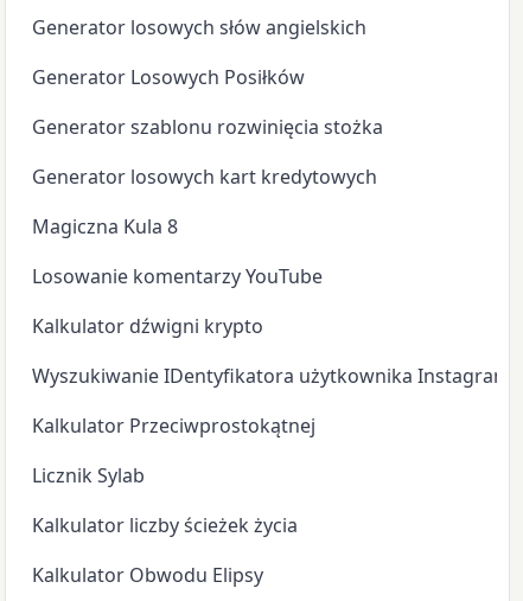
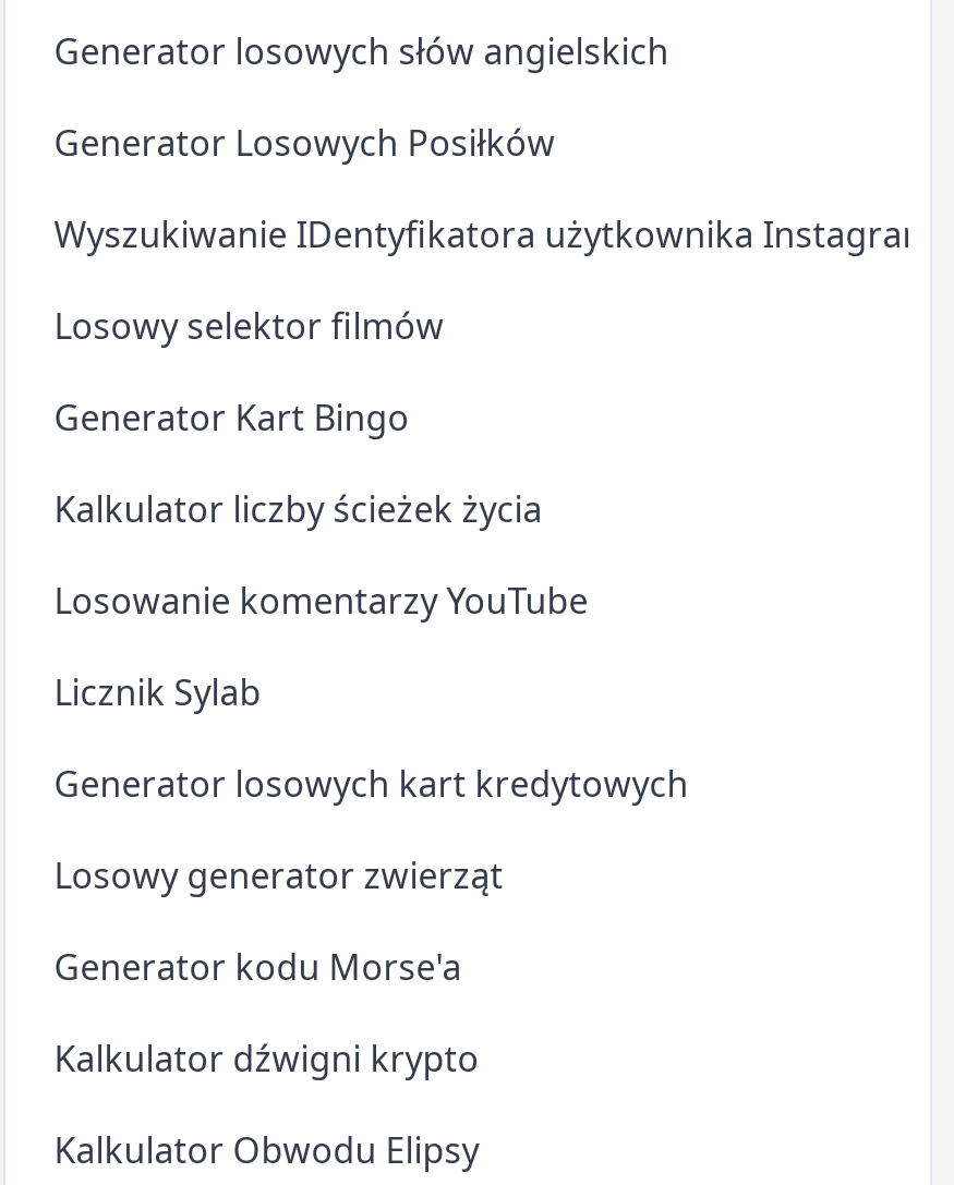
- Generator szablonu rozwinięcia stożka
+ Losowy selektor filmów
+ Generator Kart Bingo

moved down: Generator losowych kart kredytowych

+ Generator kodu Morse'a

- Magiczna Kula 8
+ Losowy generator zwierząt

moved up: Losowanie komentarzy YouTube

moved down: Kalkulator dźwigni krypto

moved up: Wyszukiwanie IDentyfikatora użytkownika Instagram

- Kalkulator Przeciwprostokątnej

moved up: Licznik Sylab | Kalkulator liczby ścieżek życia
